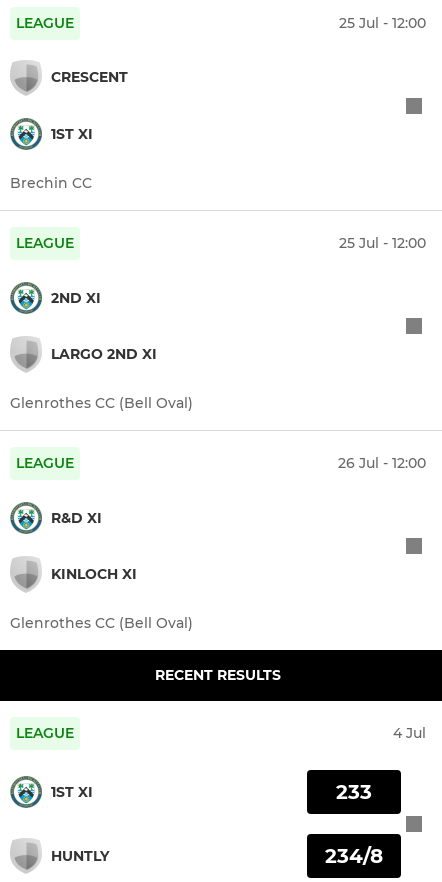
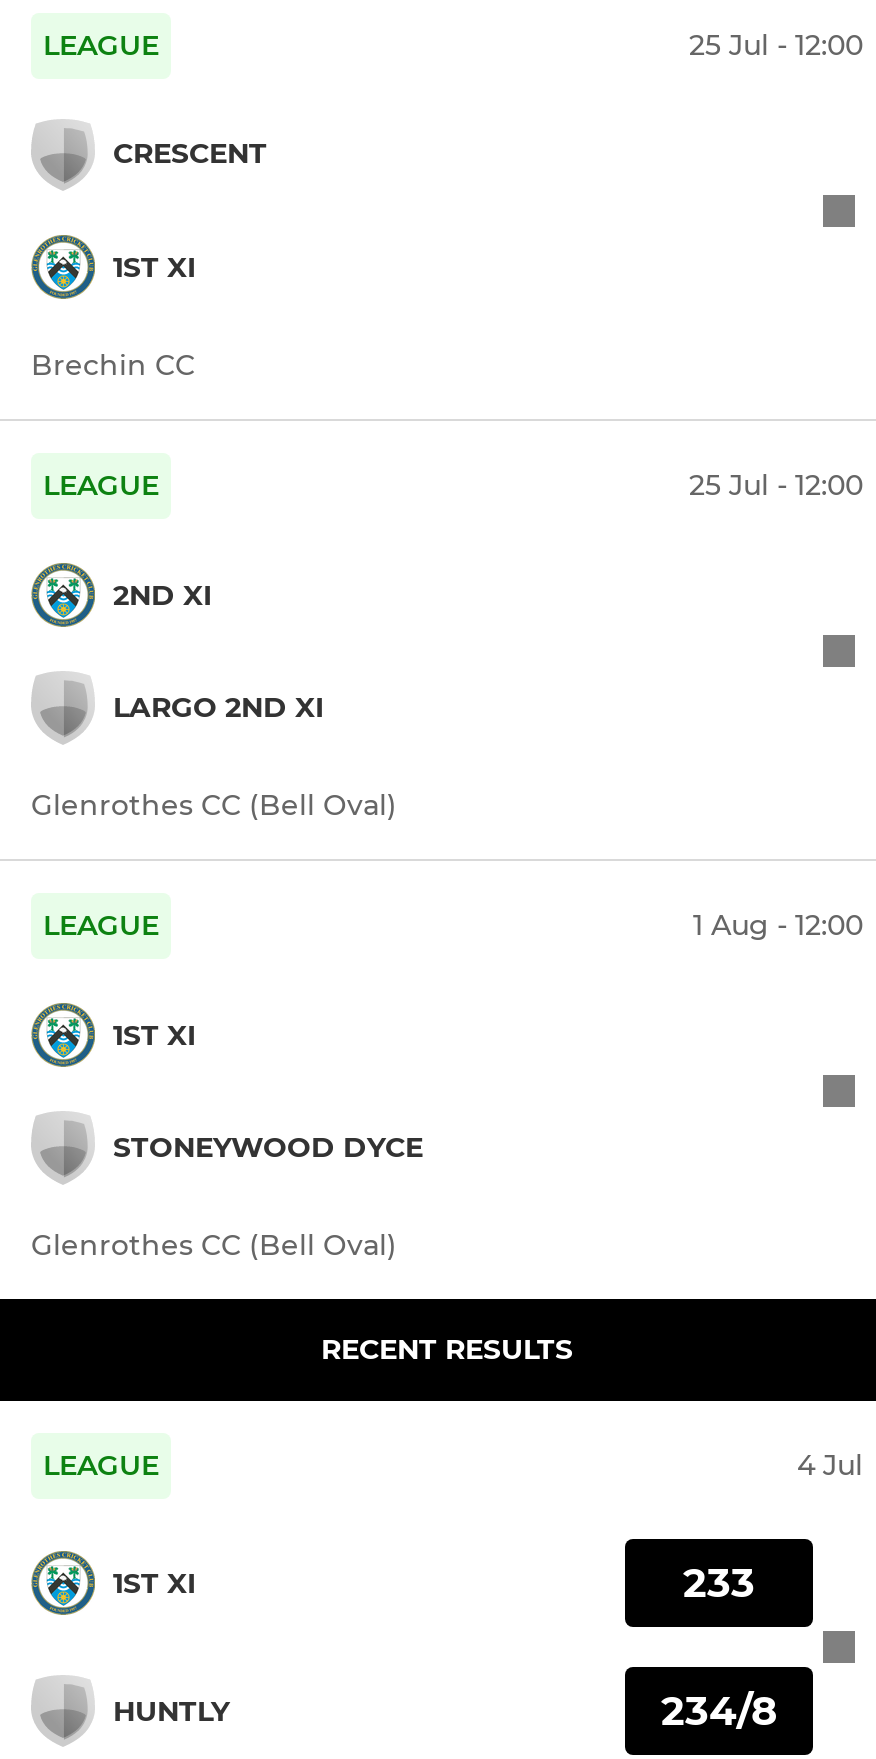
- 26 Jul - 12:00
+ 1 Aug - 12:00

- R&D XI
+ 1ST XI

- KINLOCH XI
+ STONEYWOOD DYCE
